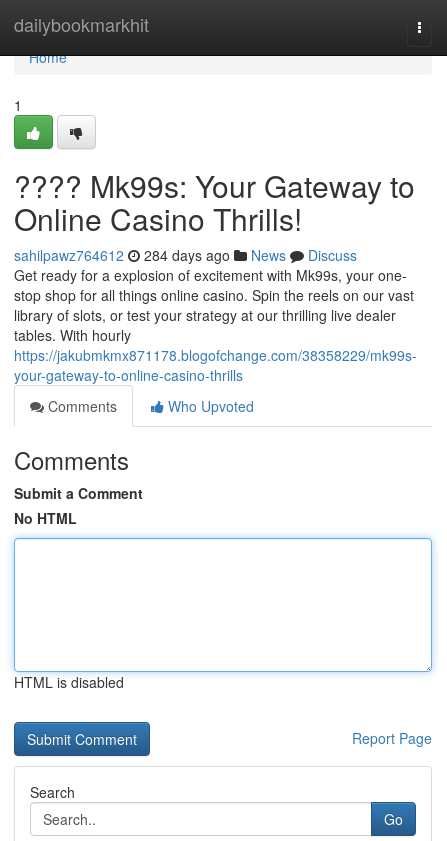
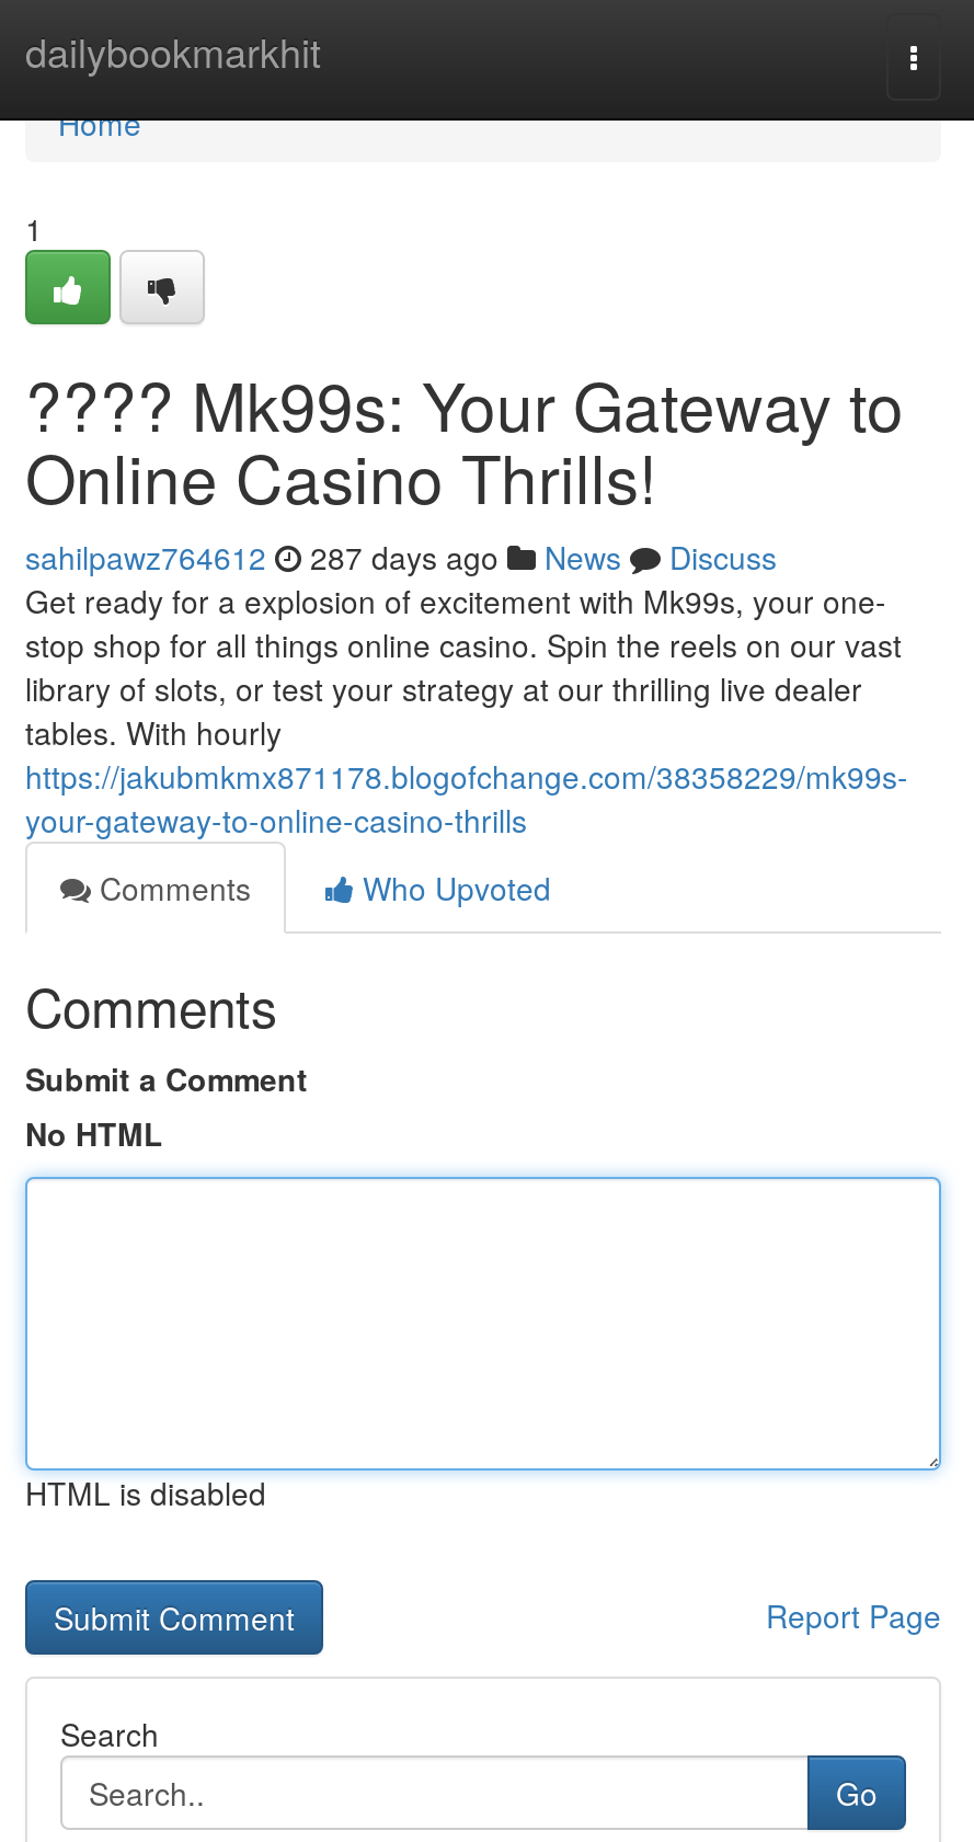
- sahilpawz764612 284 days ago News Discuss
+ sahilpawz764612 287 days ago News Discuss
